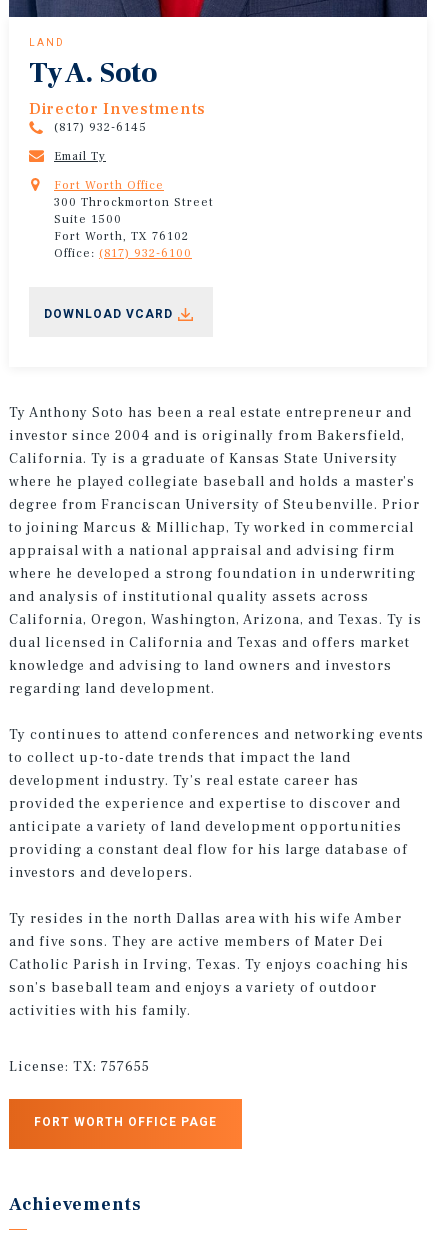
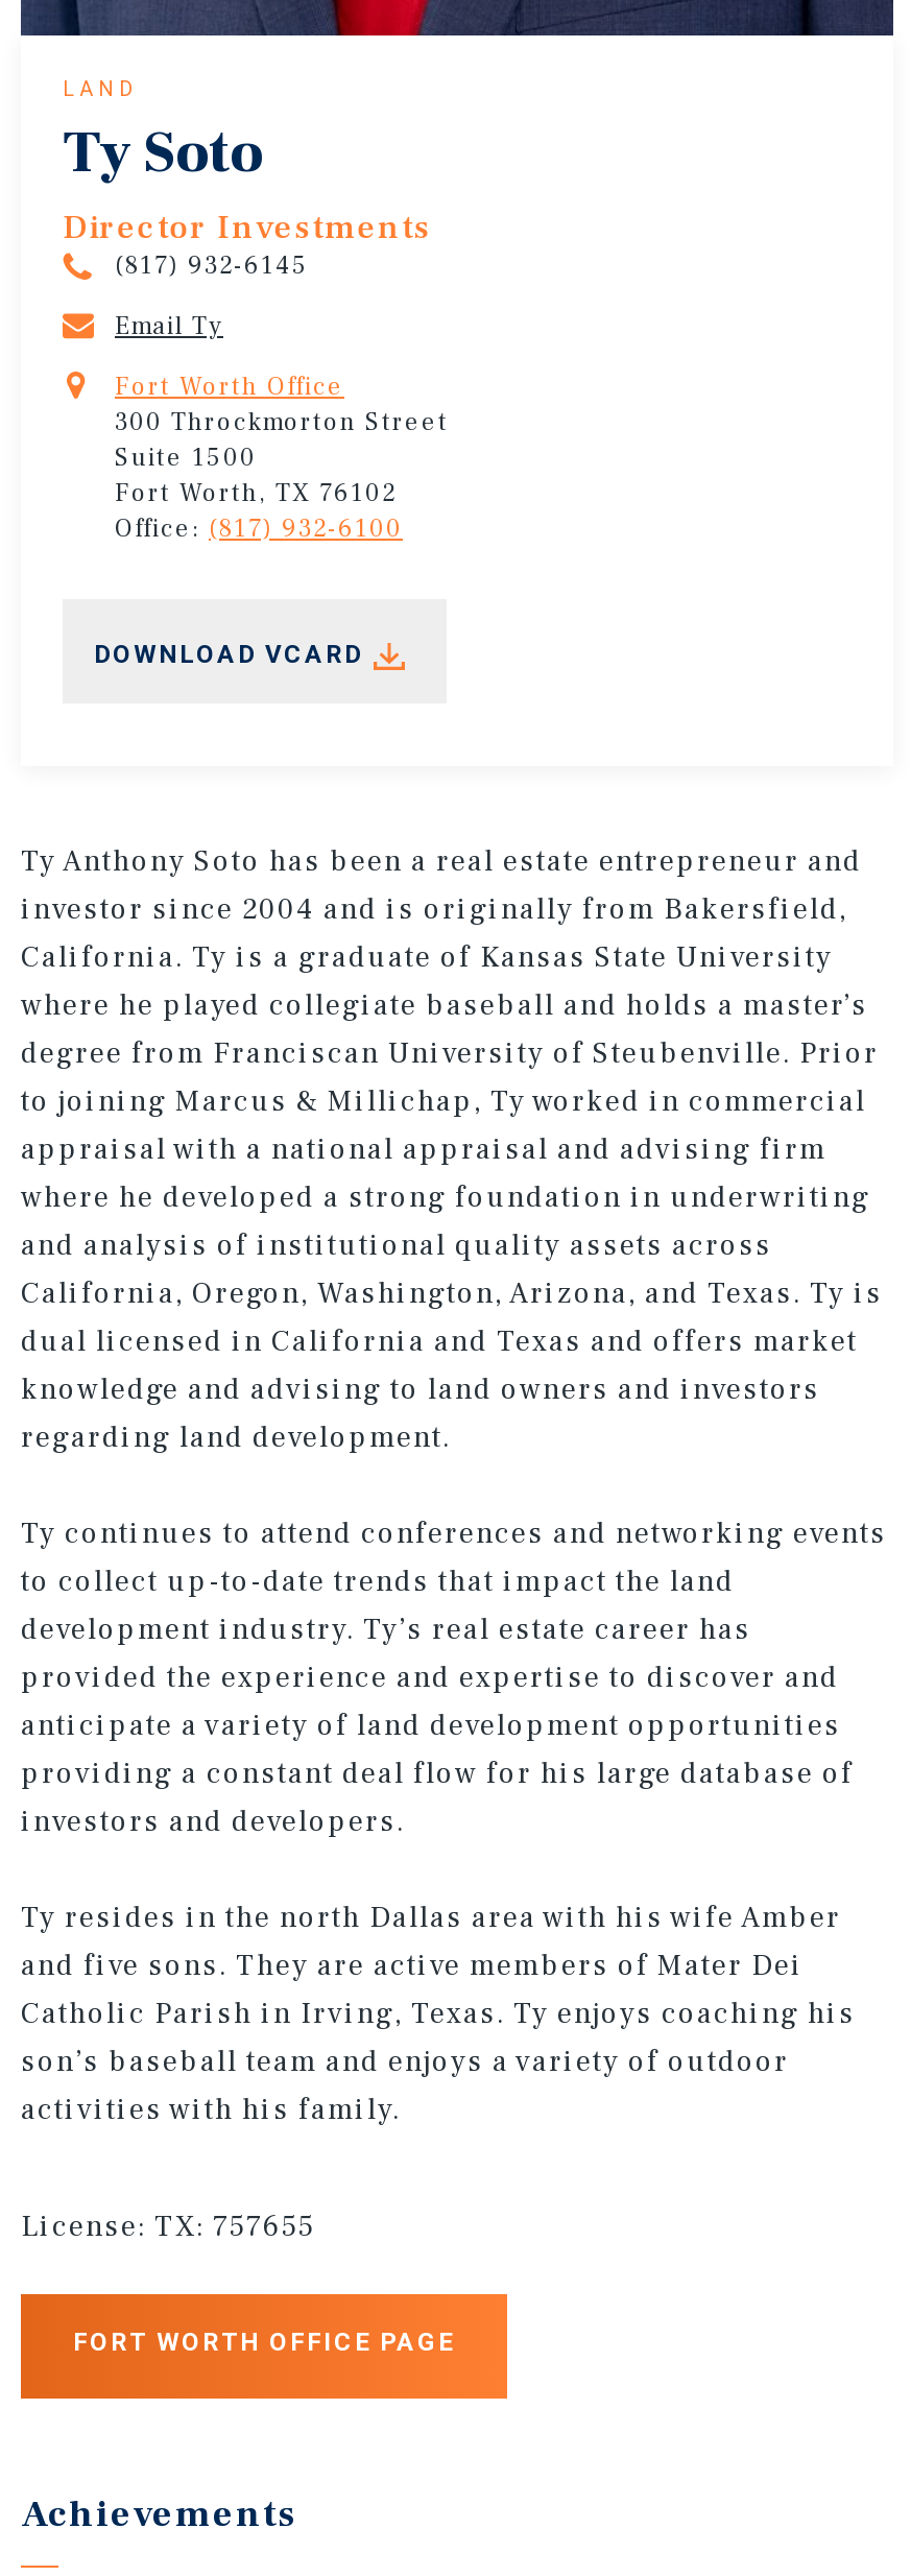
- Ty A. Soto
+ Ty Soto
